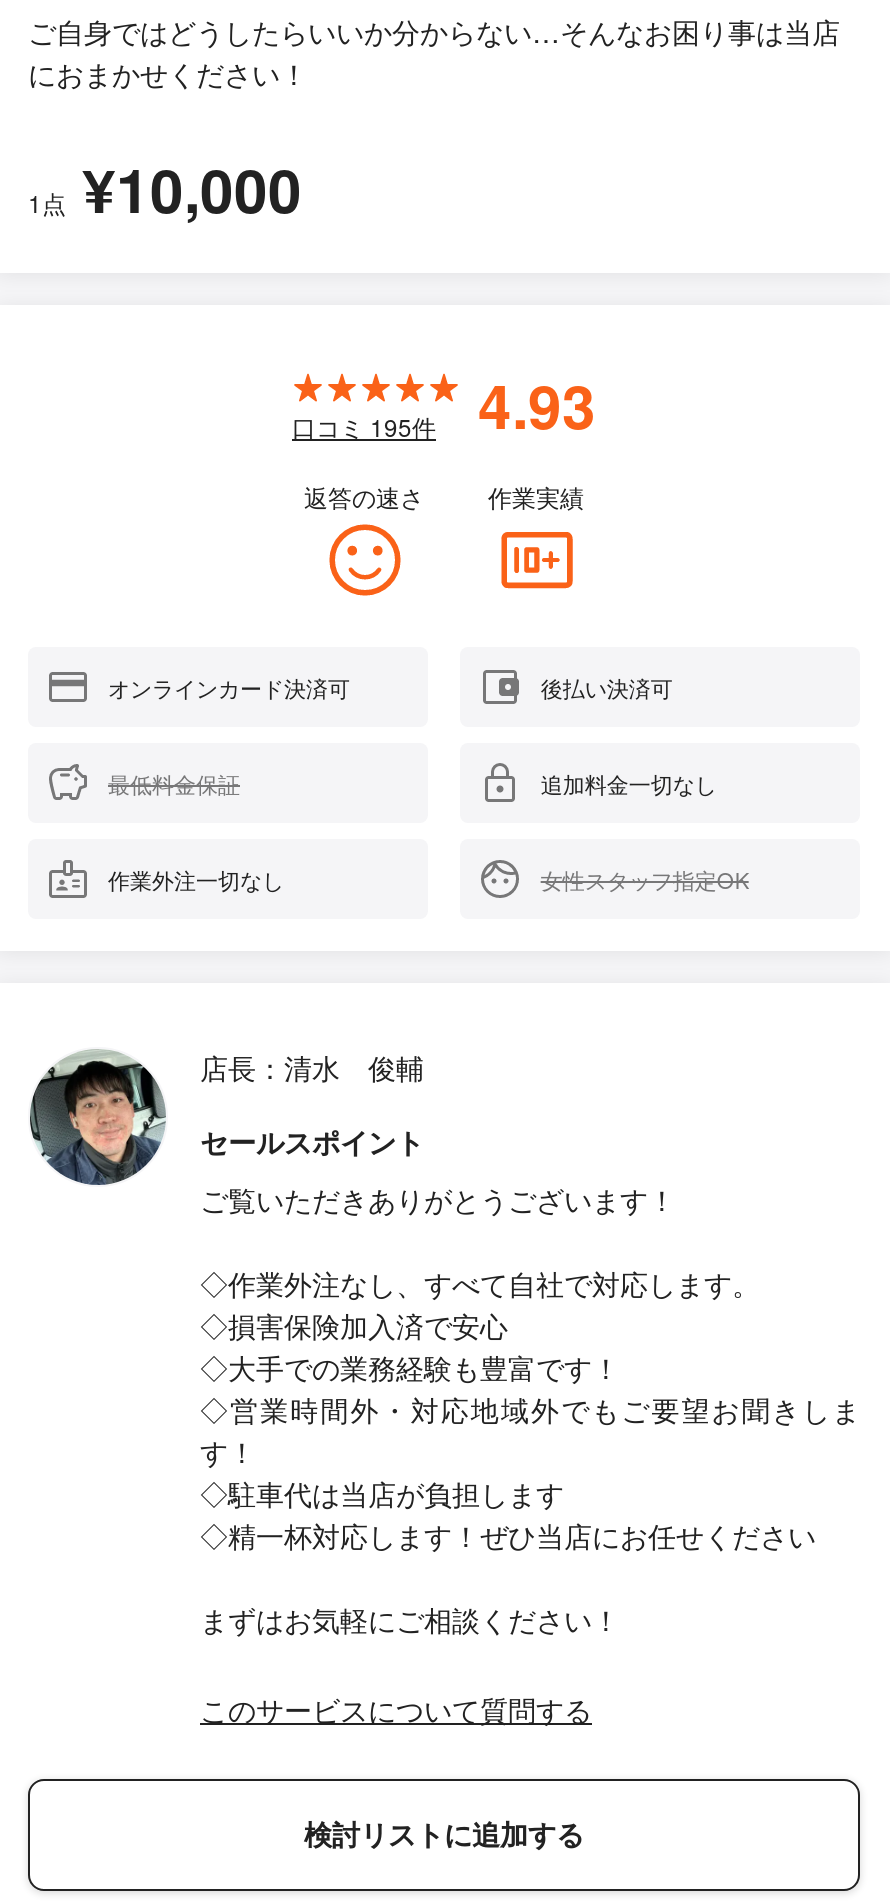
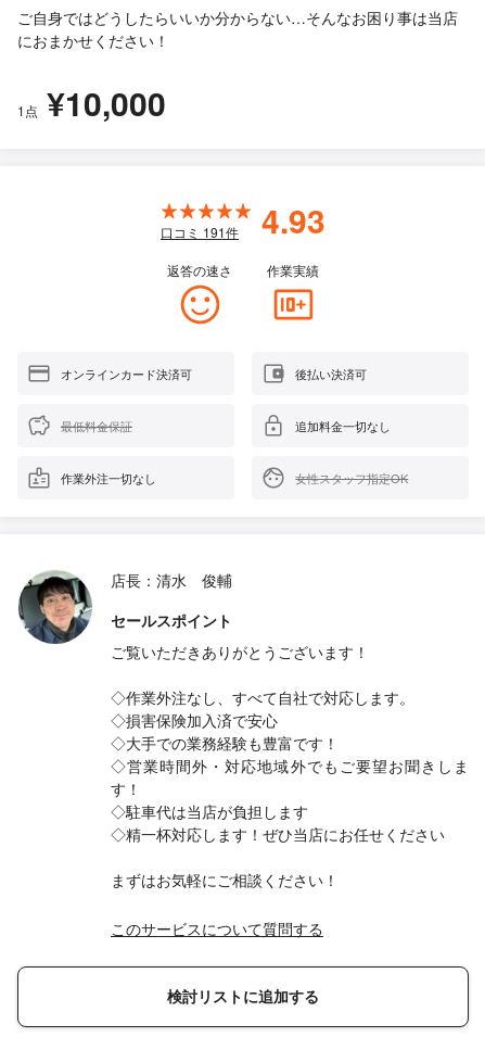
- 口コミ195件 4.93
+ 口コミ191件 4.93
